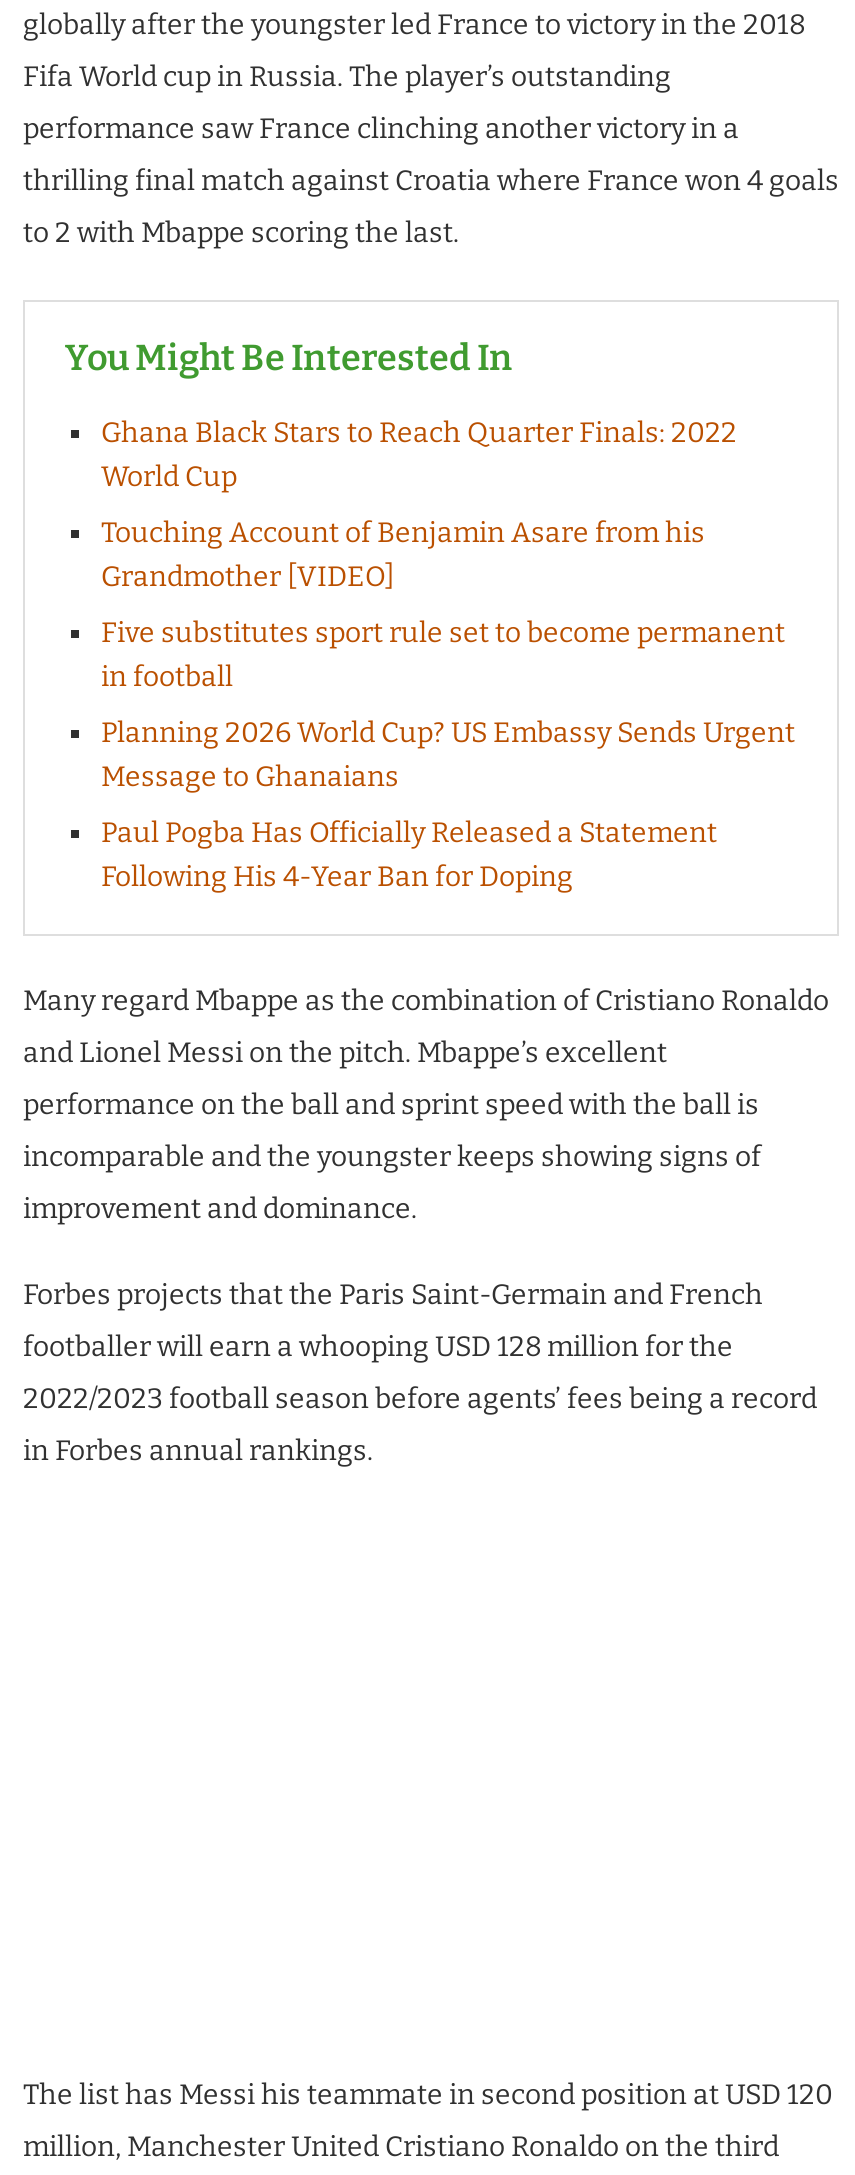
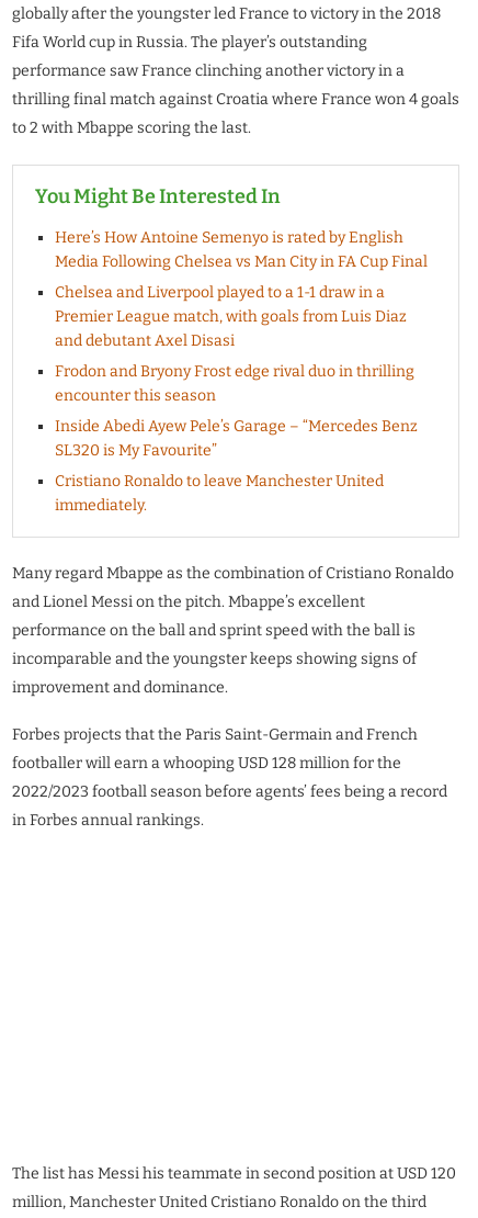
- Ghana Black Stars to Reach Quarter Finals: 2022
- World Cup
+ Here’s How Antoine Semenyo is rated by English
+ Media Following Chelsea vs Man City in FA Cup Final

- Touching Account of Benjamin Asare from his
- Grandmother [VIDEO]
+ Chelsea and Liverpool played to a 1-1 draw in a
+ Premier League match, with goals from Luis Diaz
+ and debutant Axel Disasi

- Five substitutes sport rule set to become permanent
- in football
+ Frodon and Bryony Frost edge rival duo in thrilling
+ encounter this season

- Planning 2026 World Cup? US Embassy Sends Urgent
- Message to Ghanaians
+ Inside Abedi Ayew Pele’s Garage – “Mercedes Benz
+ SL320 is My Favourite”

- Paul Pogba Has Officially Released a Statement
- Following His 4-Year Ban for Doping
+ Cristiano Ronaldo to leave Manchester United
+ immediately.
